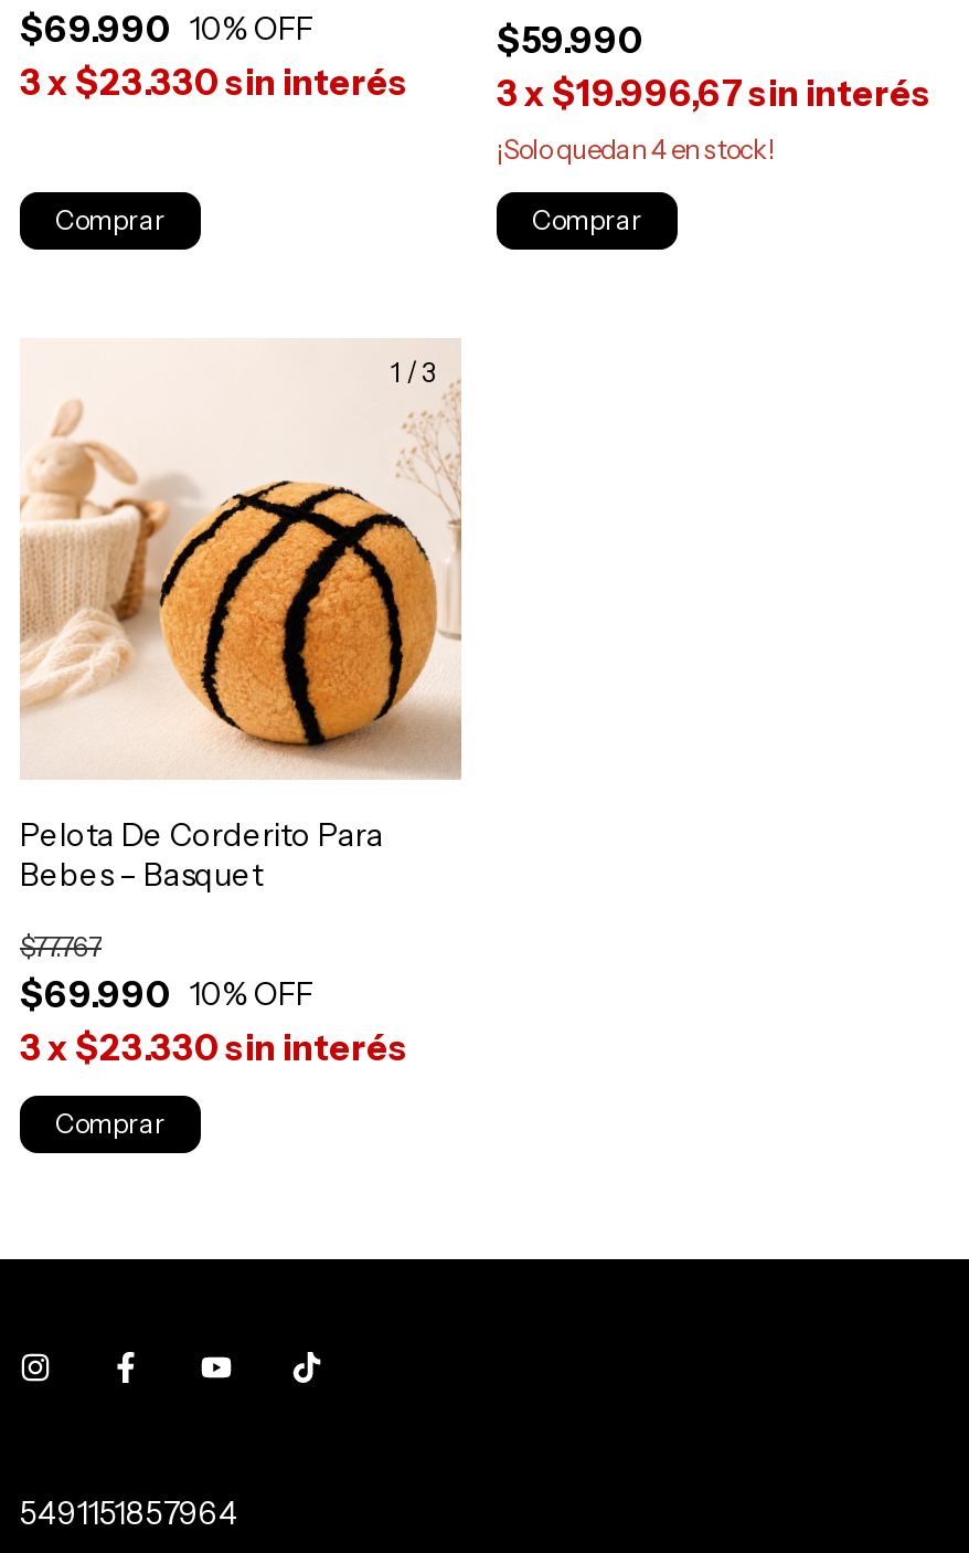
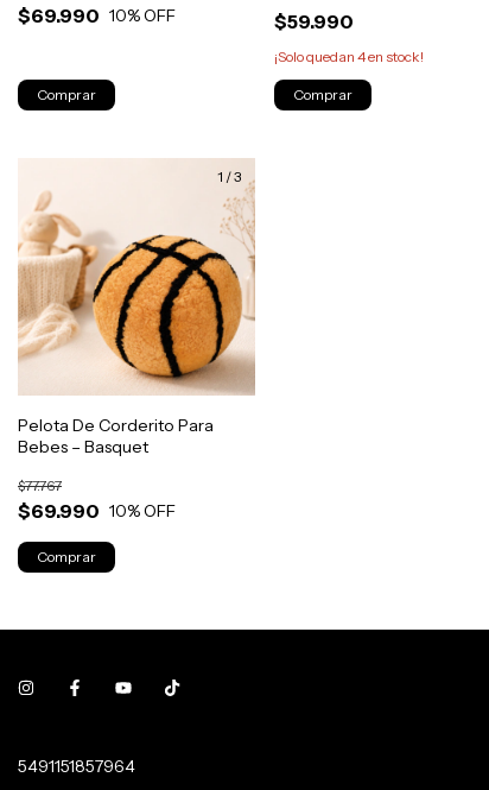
- 3 x $23.330 sin interés

- 3 x $19.996,67 sin interés

- 3 x $23.330 sin interés
